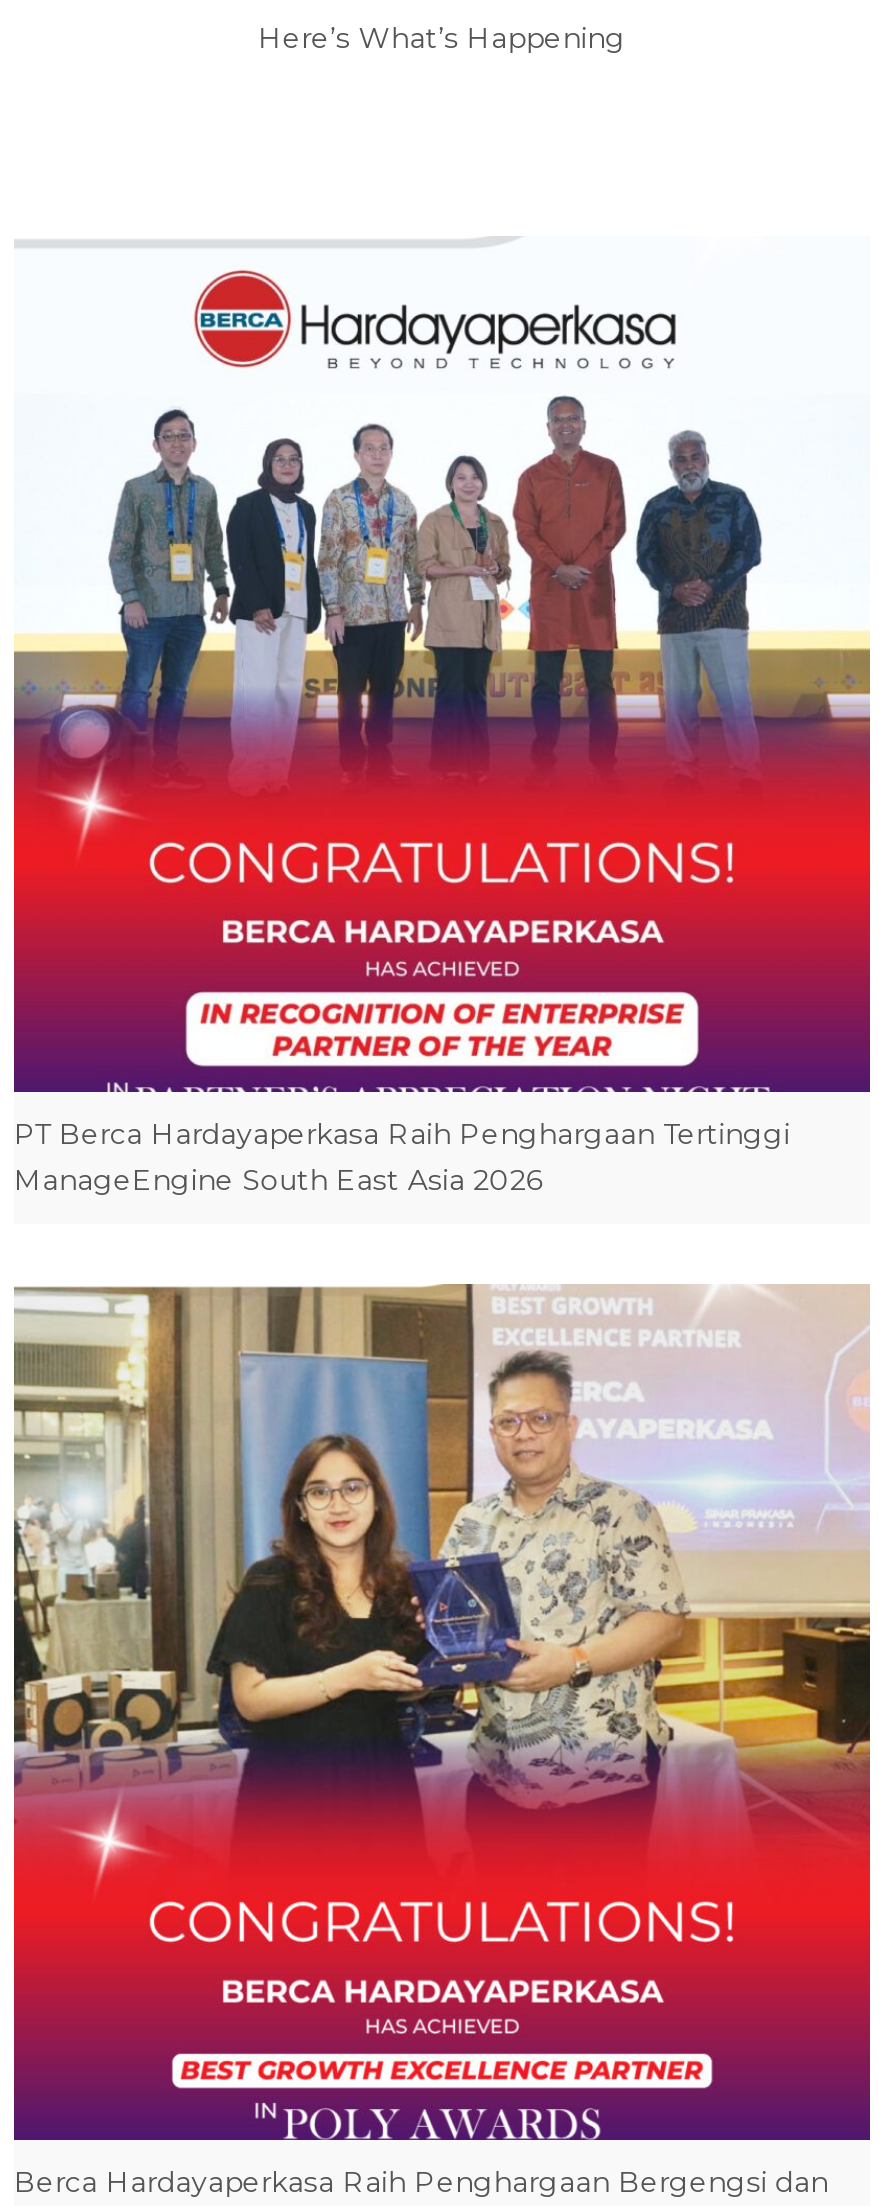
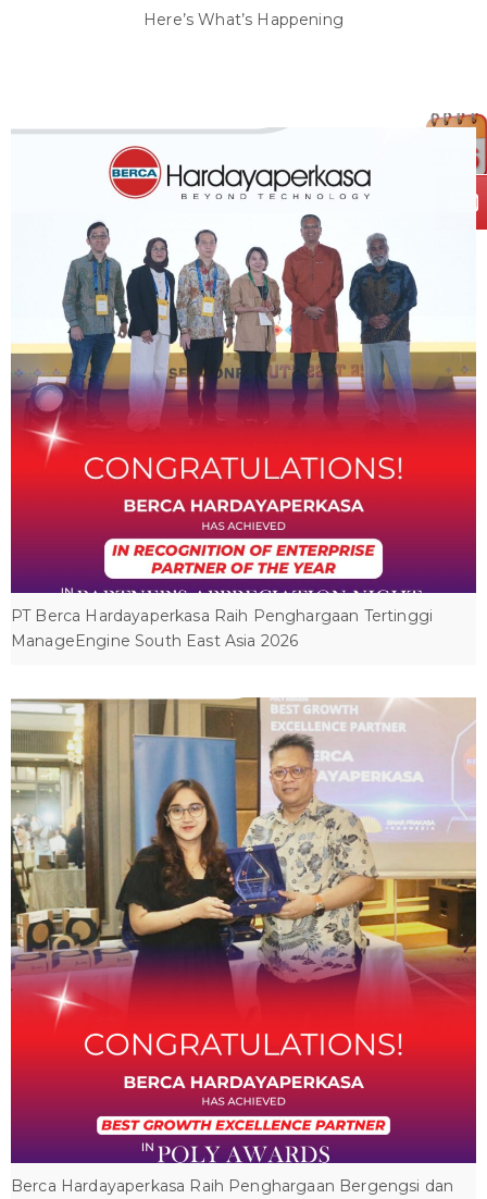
+ [image]
